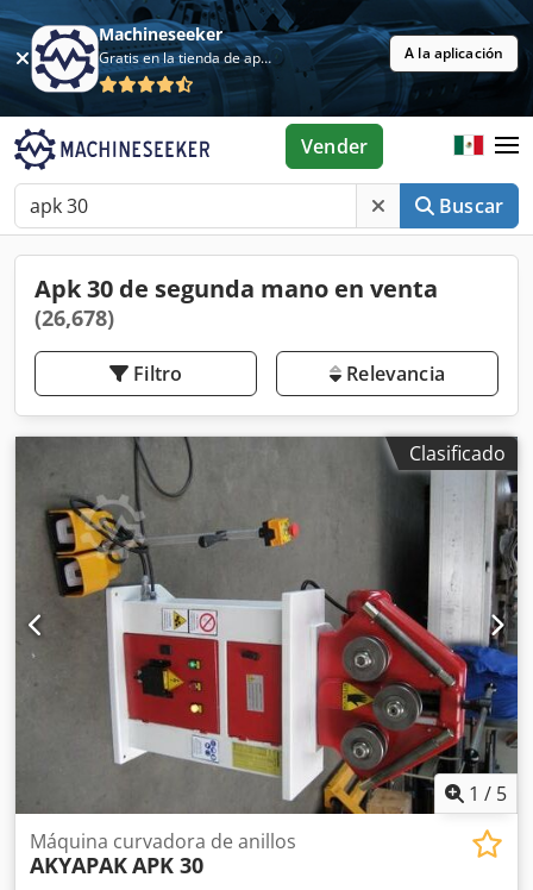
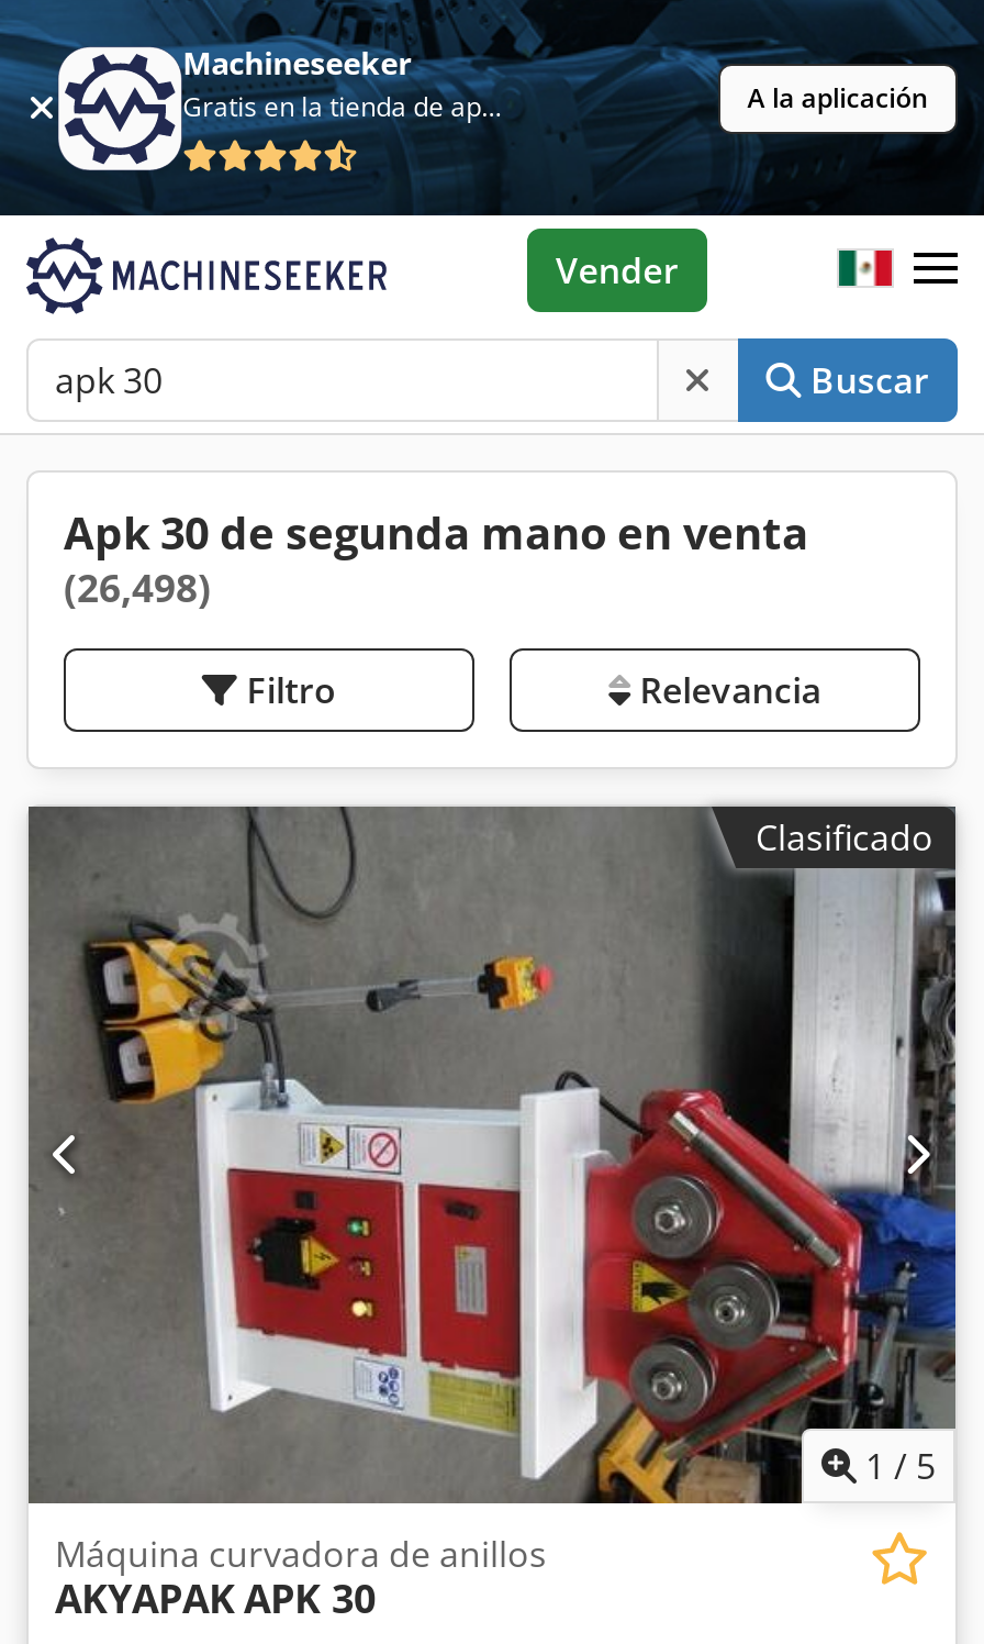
- (26,678)
+ (26,498)
